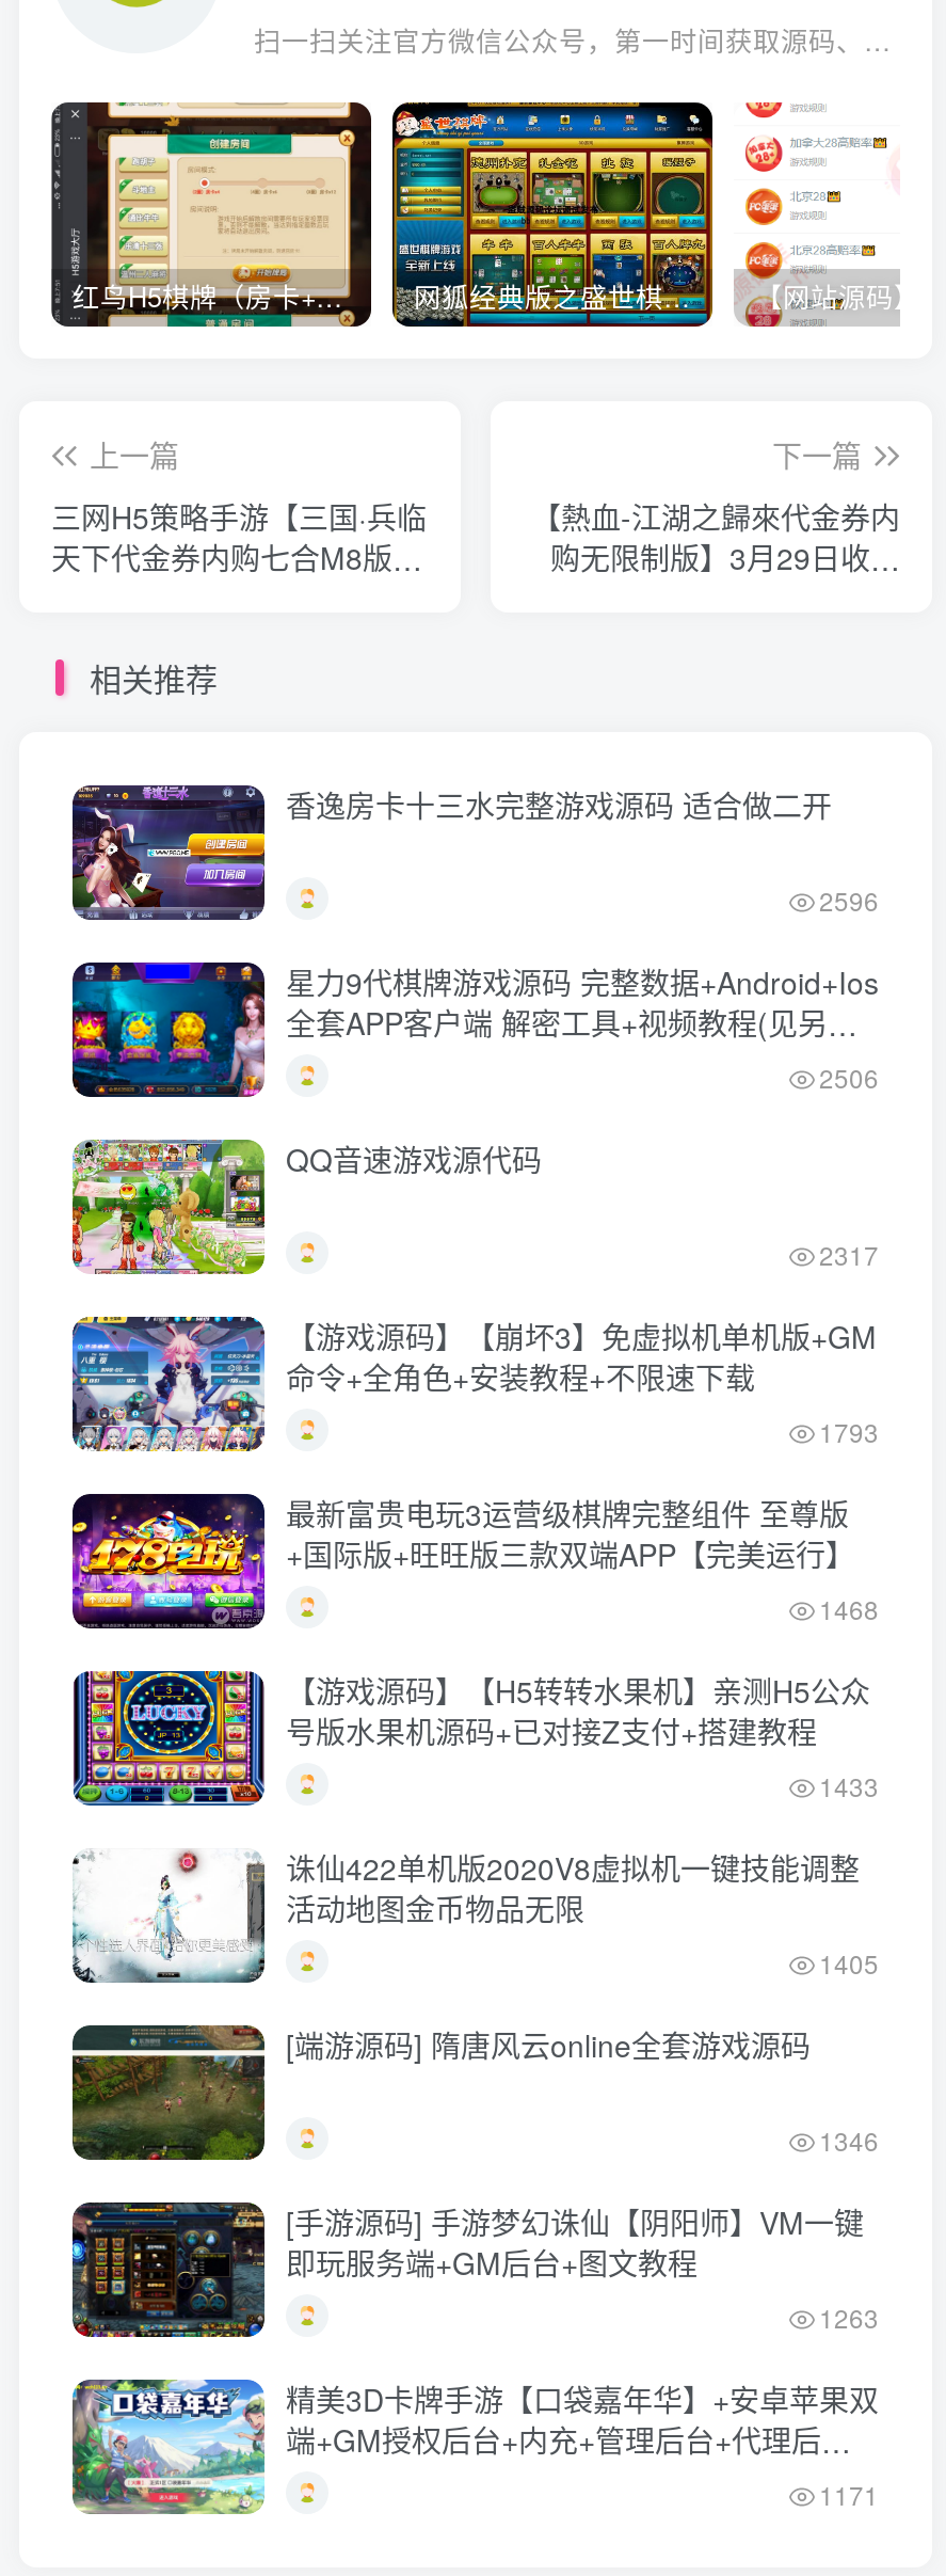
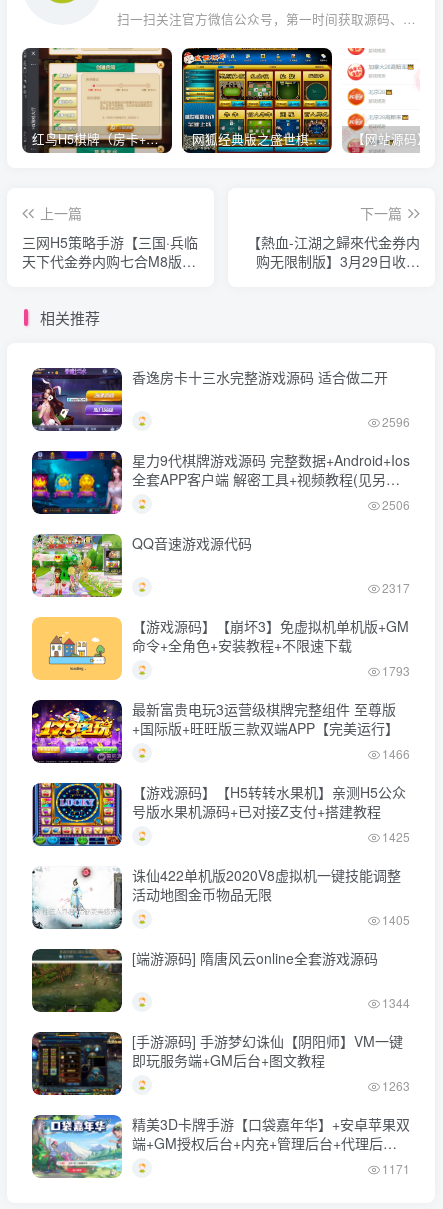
- [image]
+ [image]

- 1468
+ 1466

- 1433
+ 1425

- 1346
+ 1344
